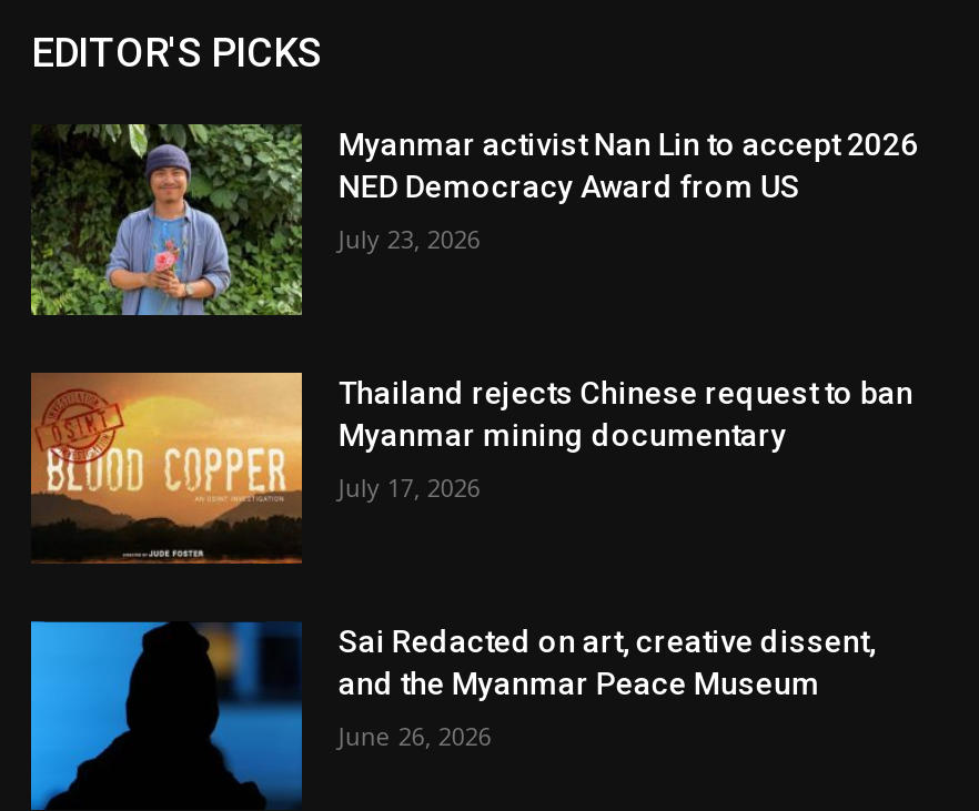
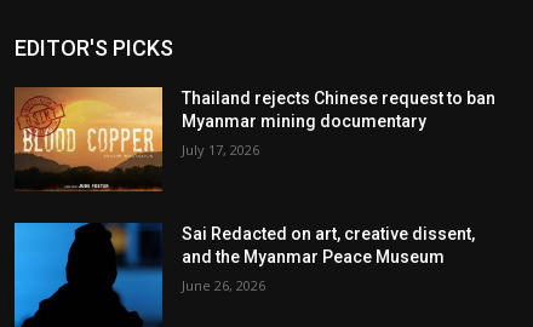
- [image]
- Myanmar activist Nan Lin to accept 2026
- NED Democracy Award from US
- July 23, 2026
